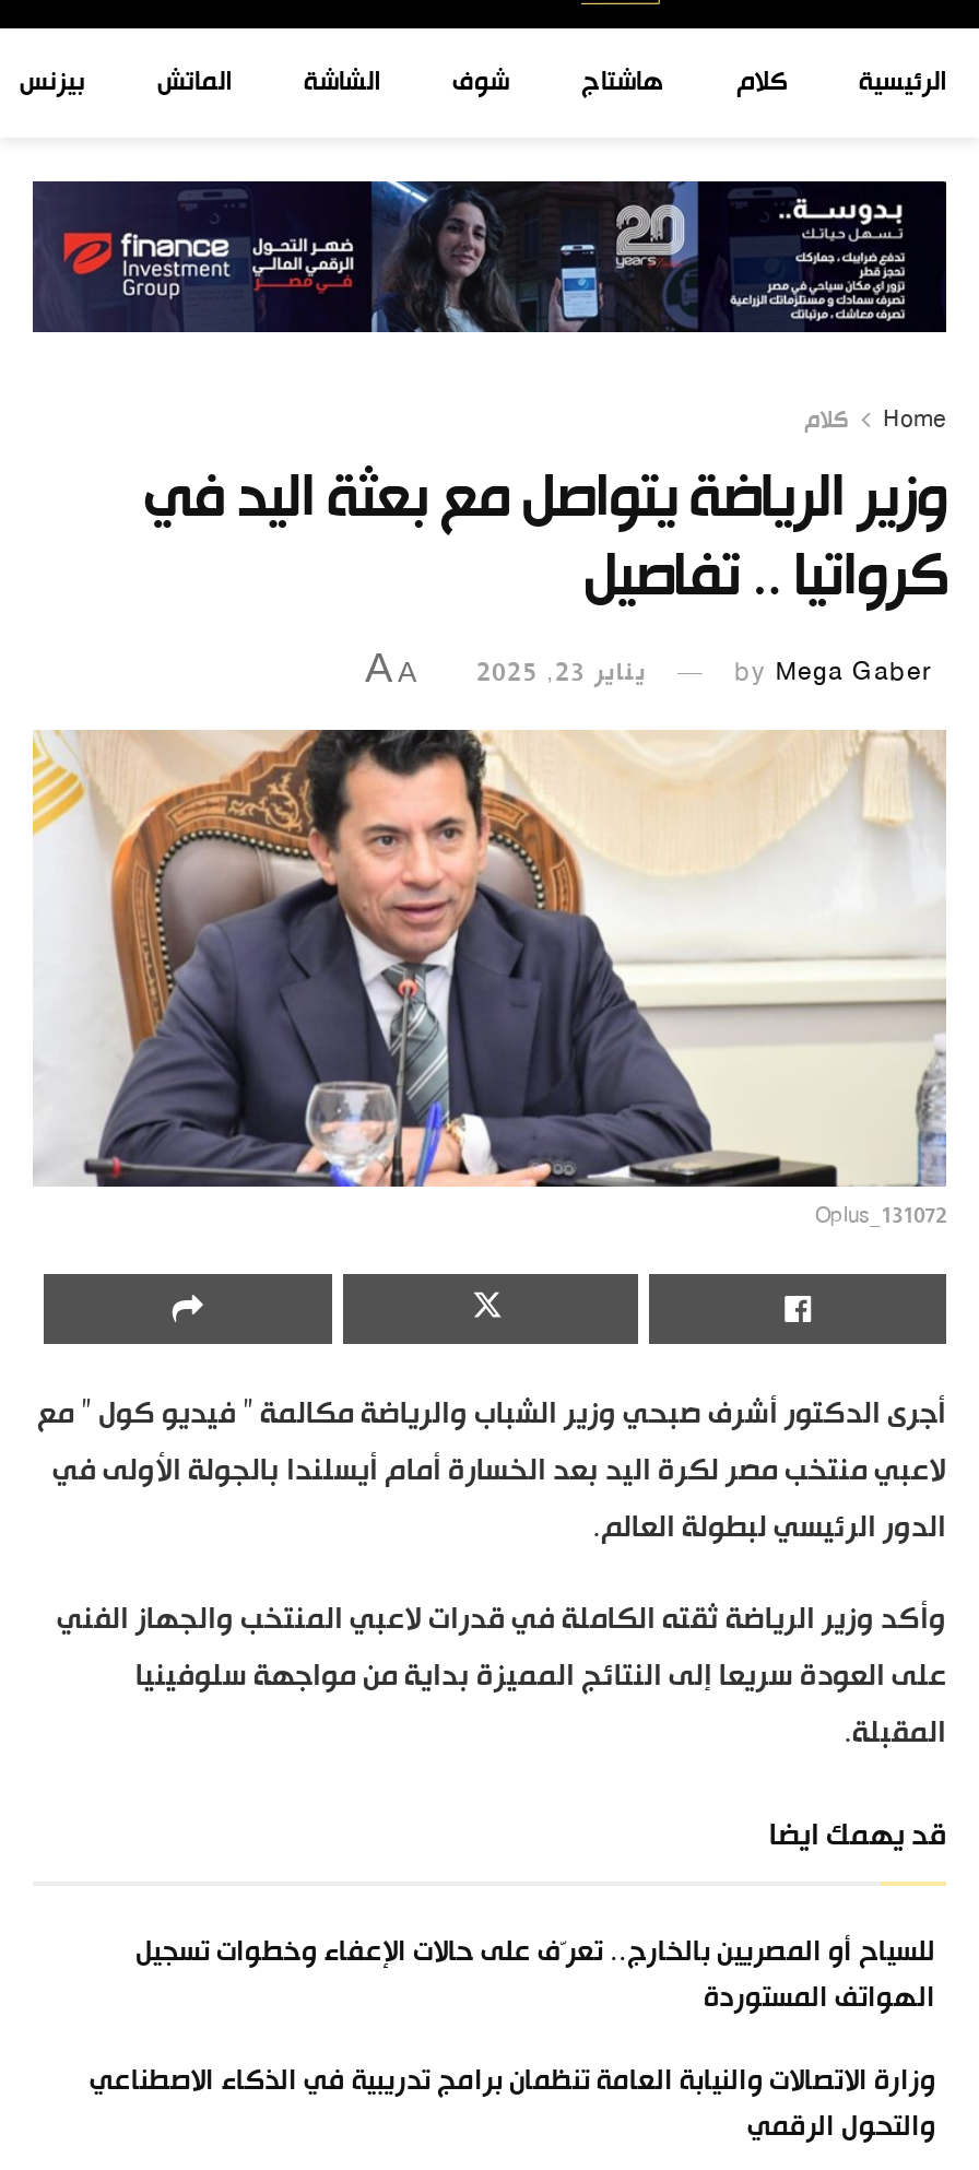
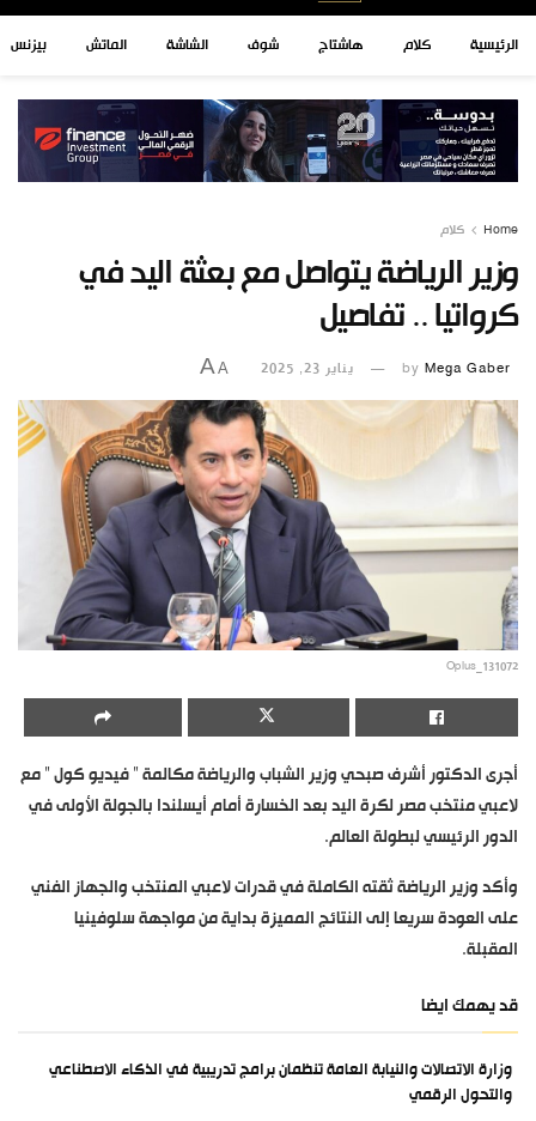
- للسياح أو المصريين بالخارج.. تعرّف على حالات الإعفاء وخطوات تسجيل
- الهواتف المستوردة
